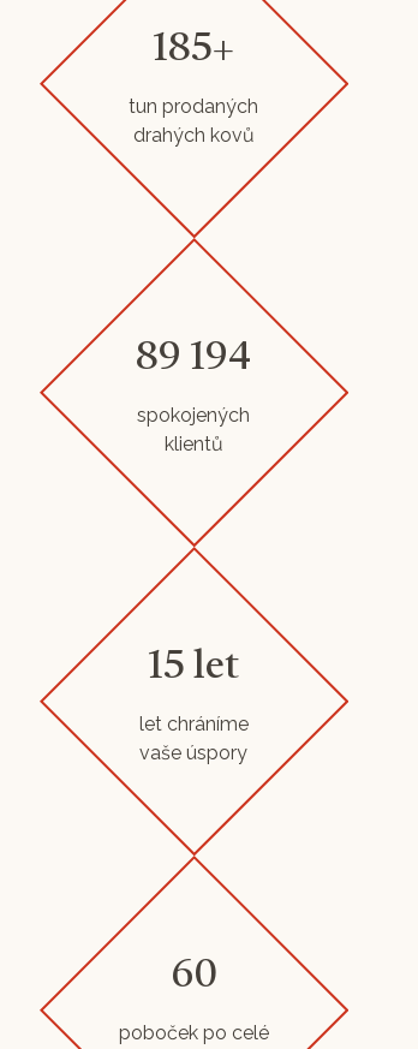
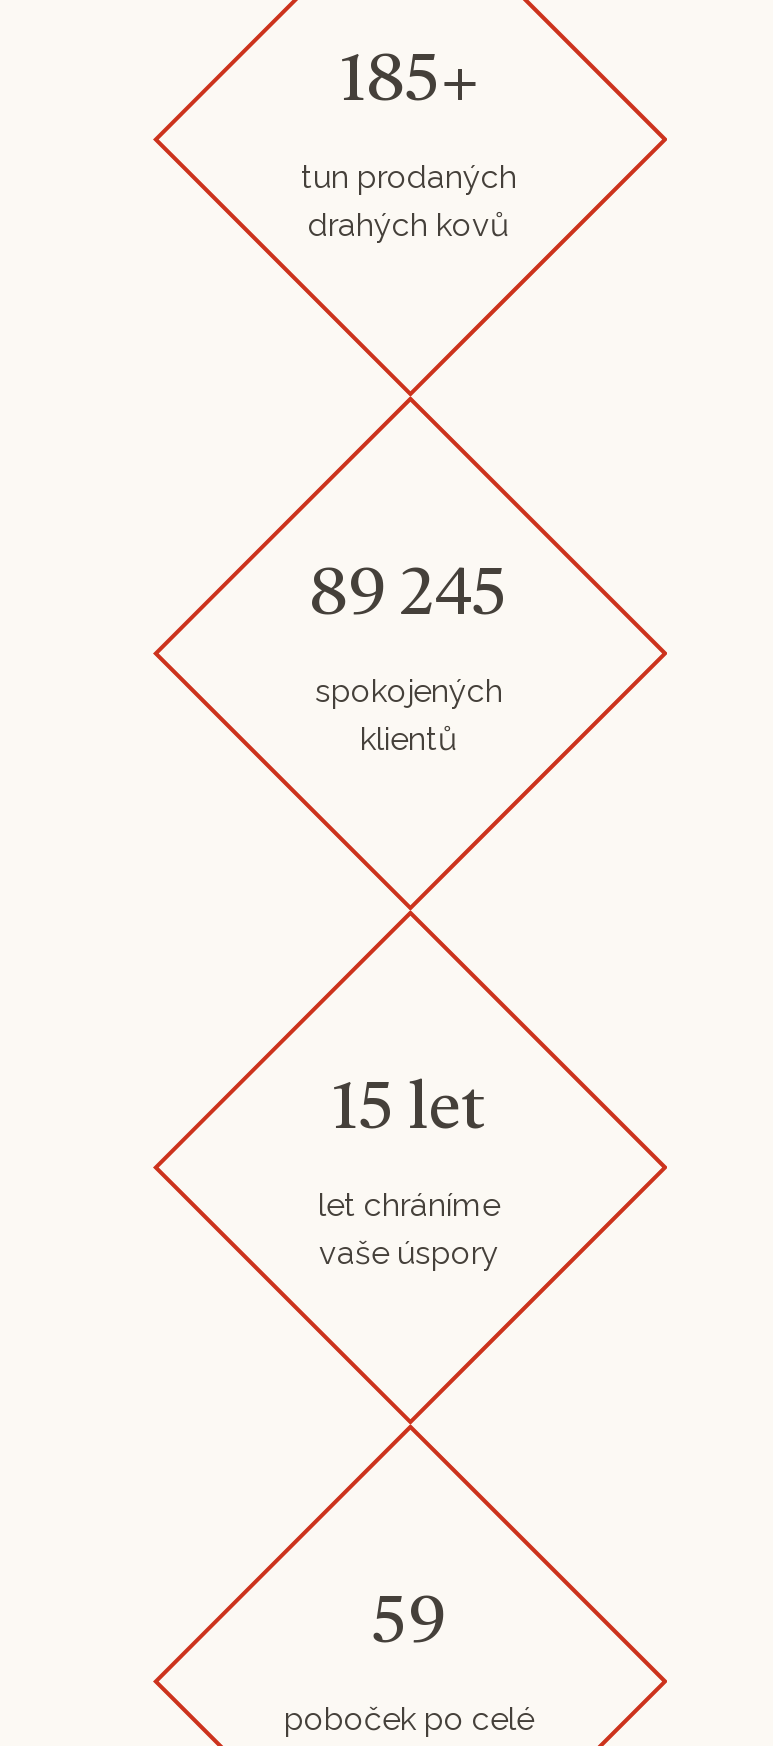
- 89 194
+ 89 245

- 60
+ 59
